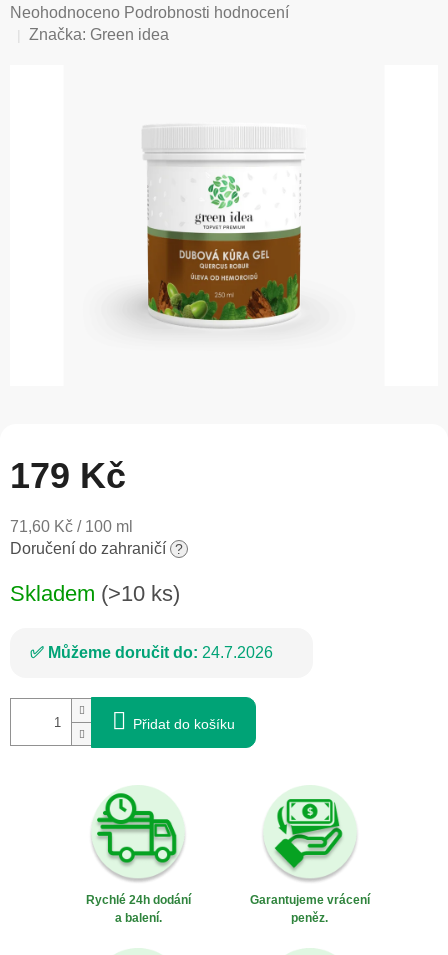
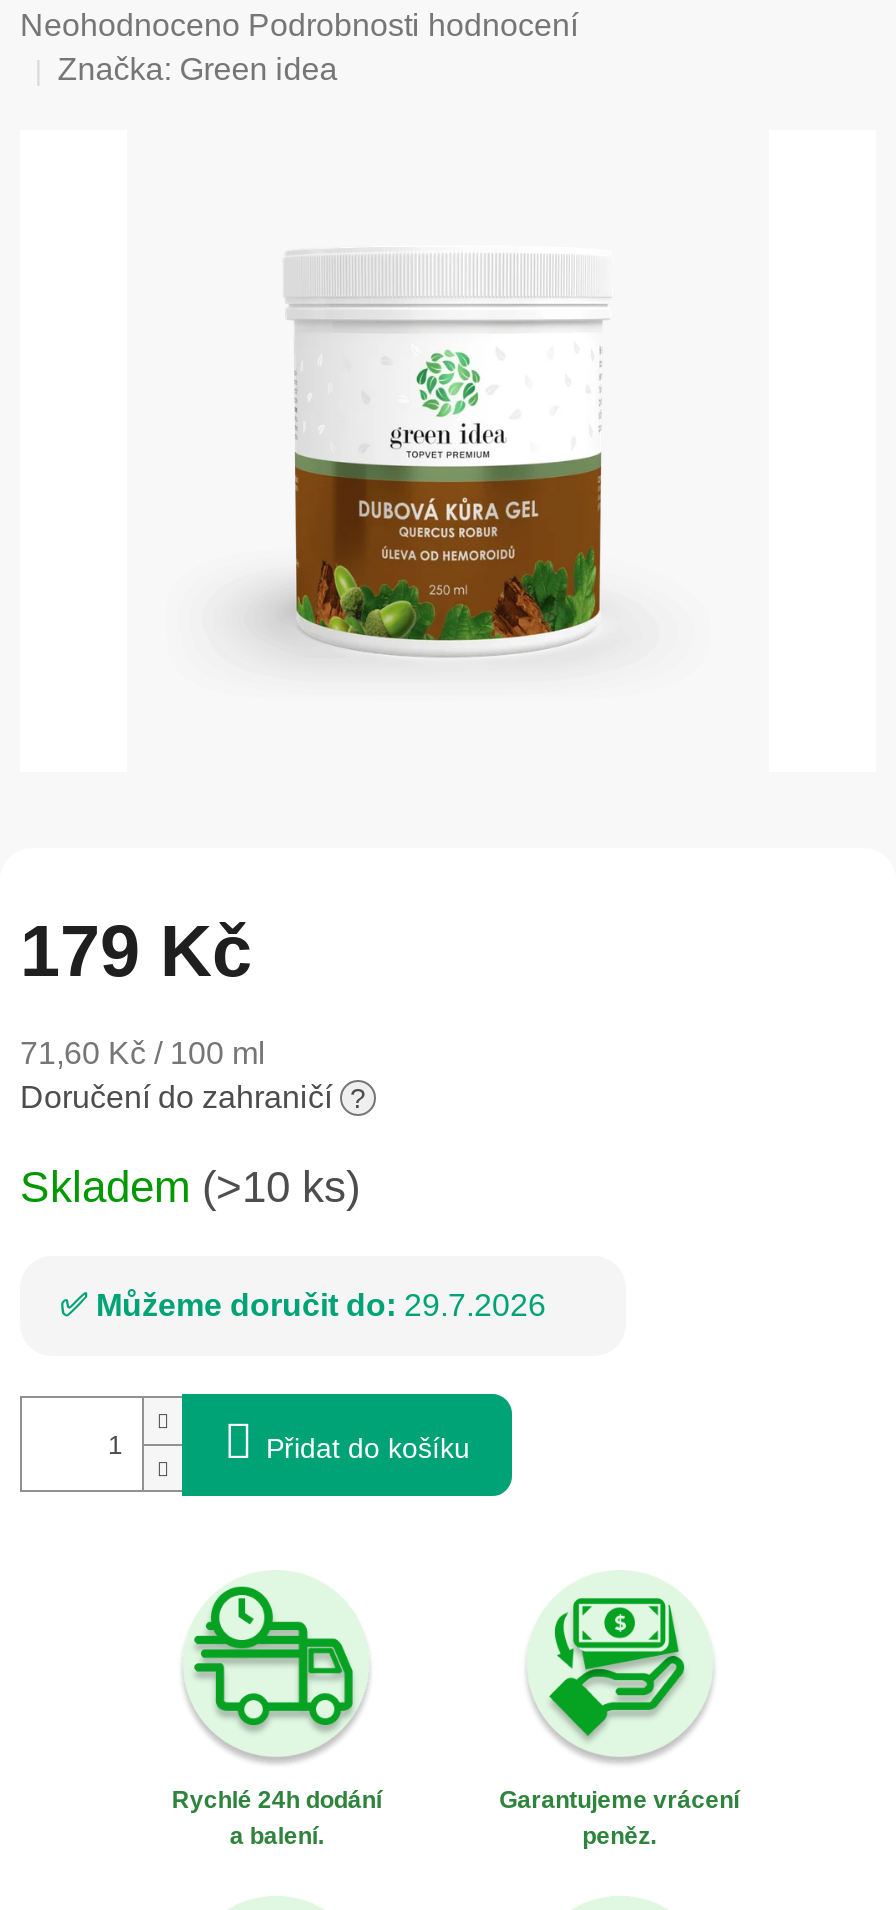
- Můžeme doručit do: 24.7.2026
+ Můžeme doručit do: 29.7.2026
